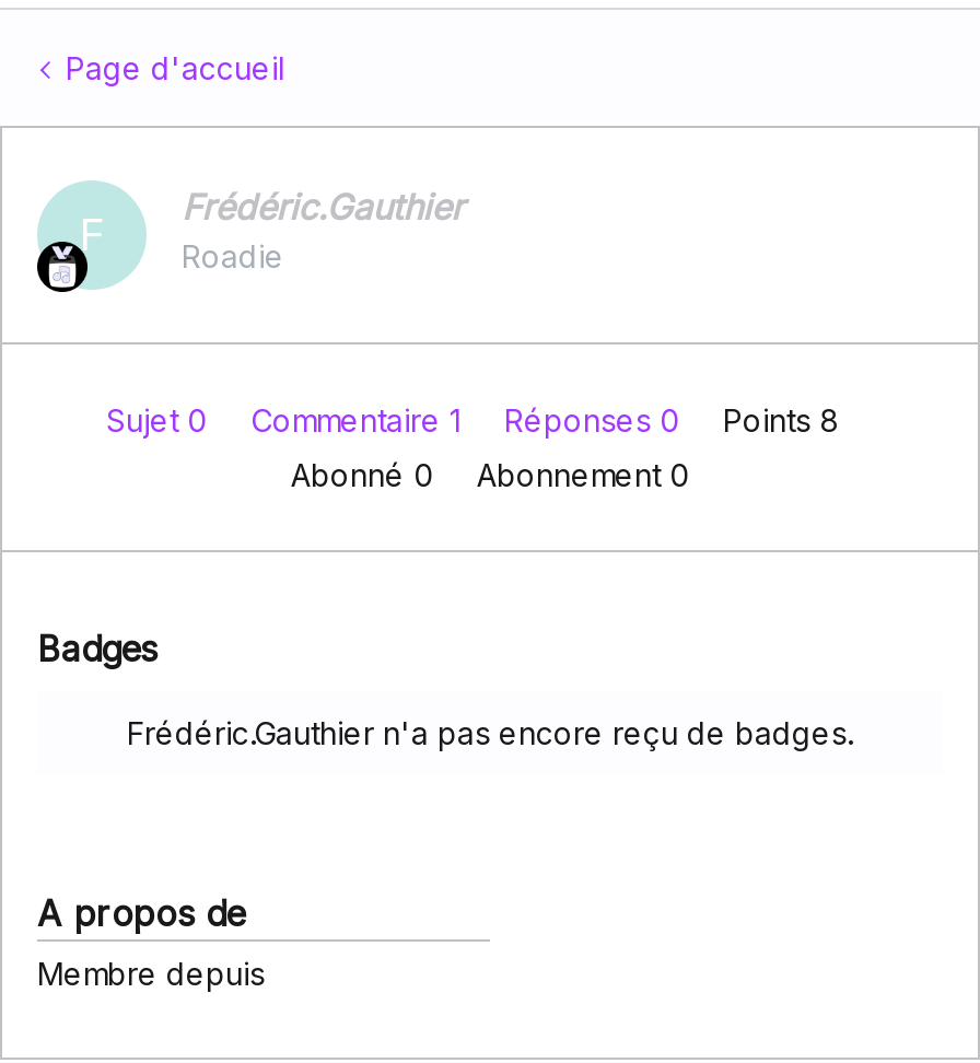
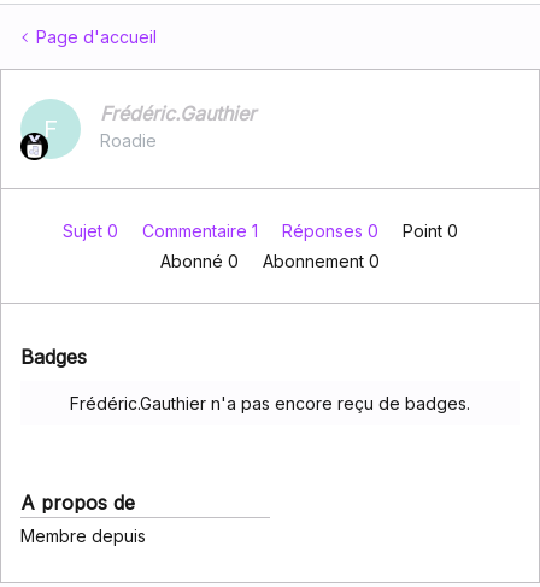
- Sujet 0 Commentaire 1 Réponses 0 Points 8
+ Sujet 0 Commentaire 1 Réponses 0 Point 0
